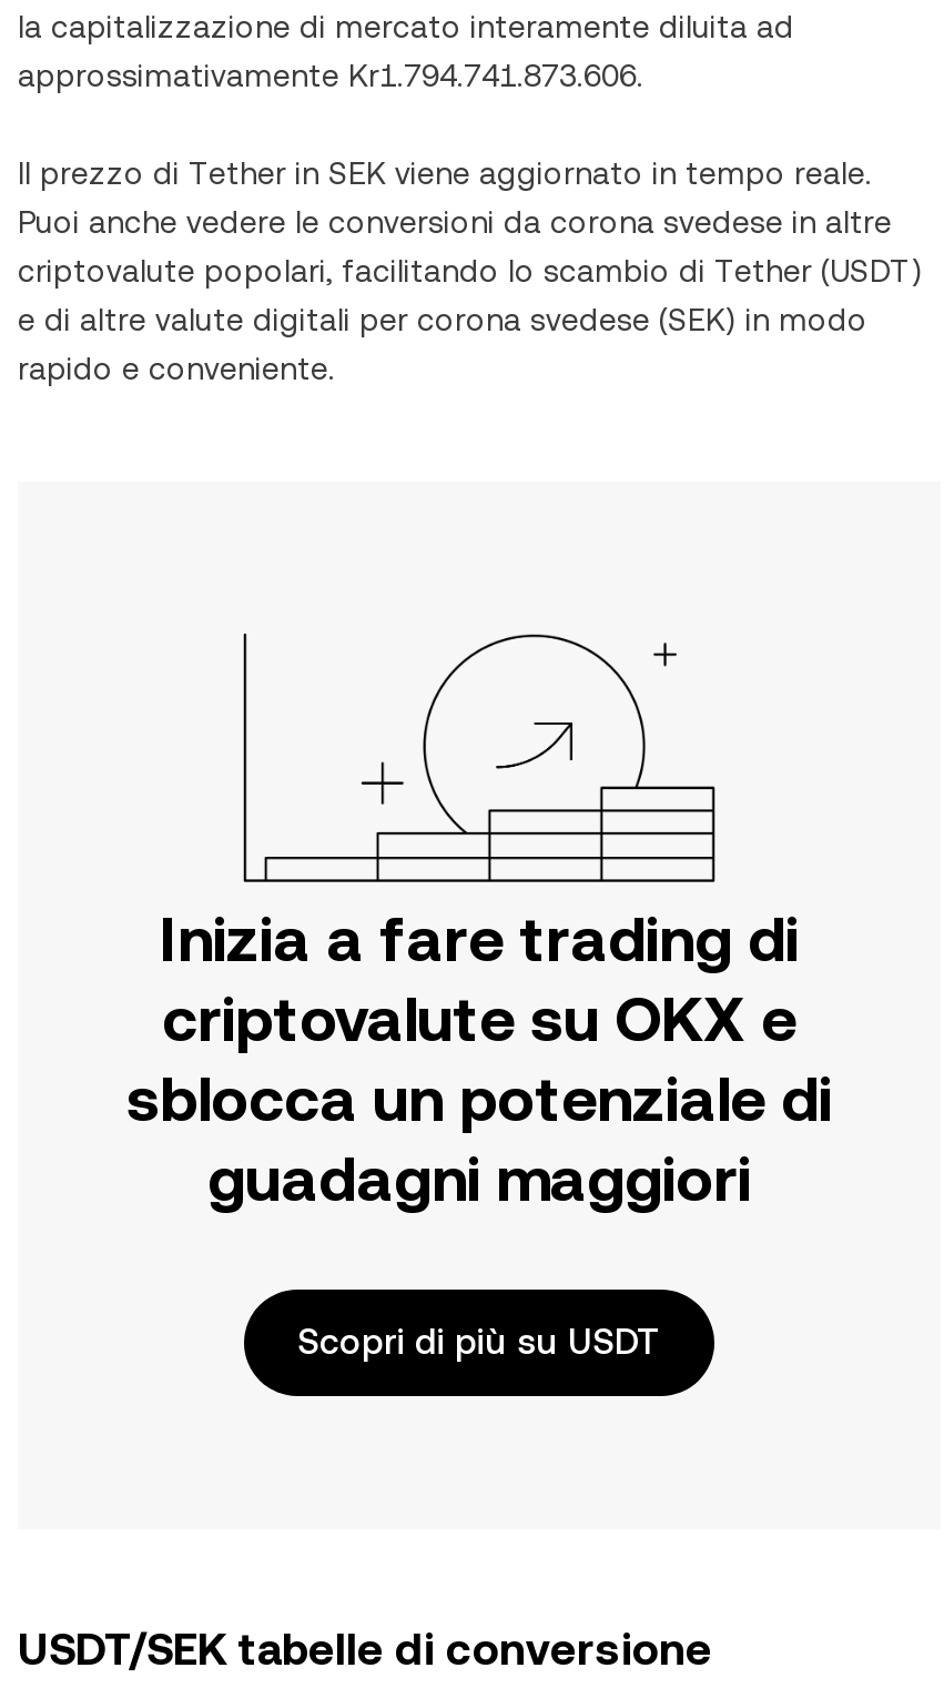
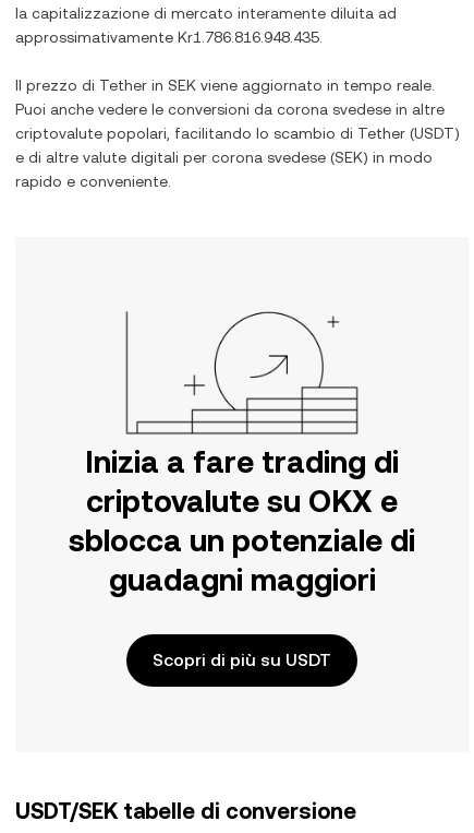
- approssimativamente Kr1.794.741.873.606.
+ approssimativamente Kr1.786.816.948.435.
